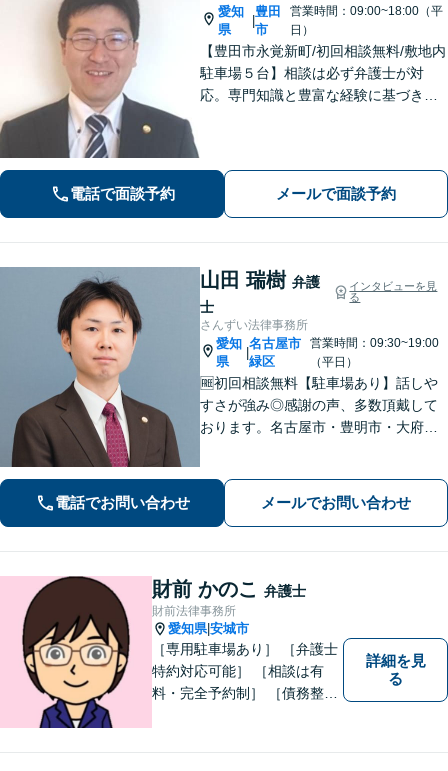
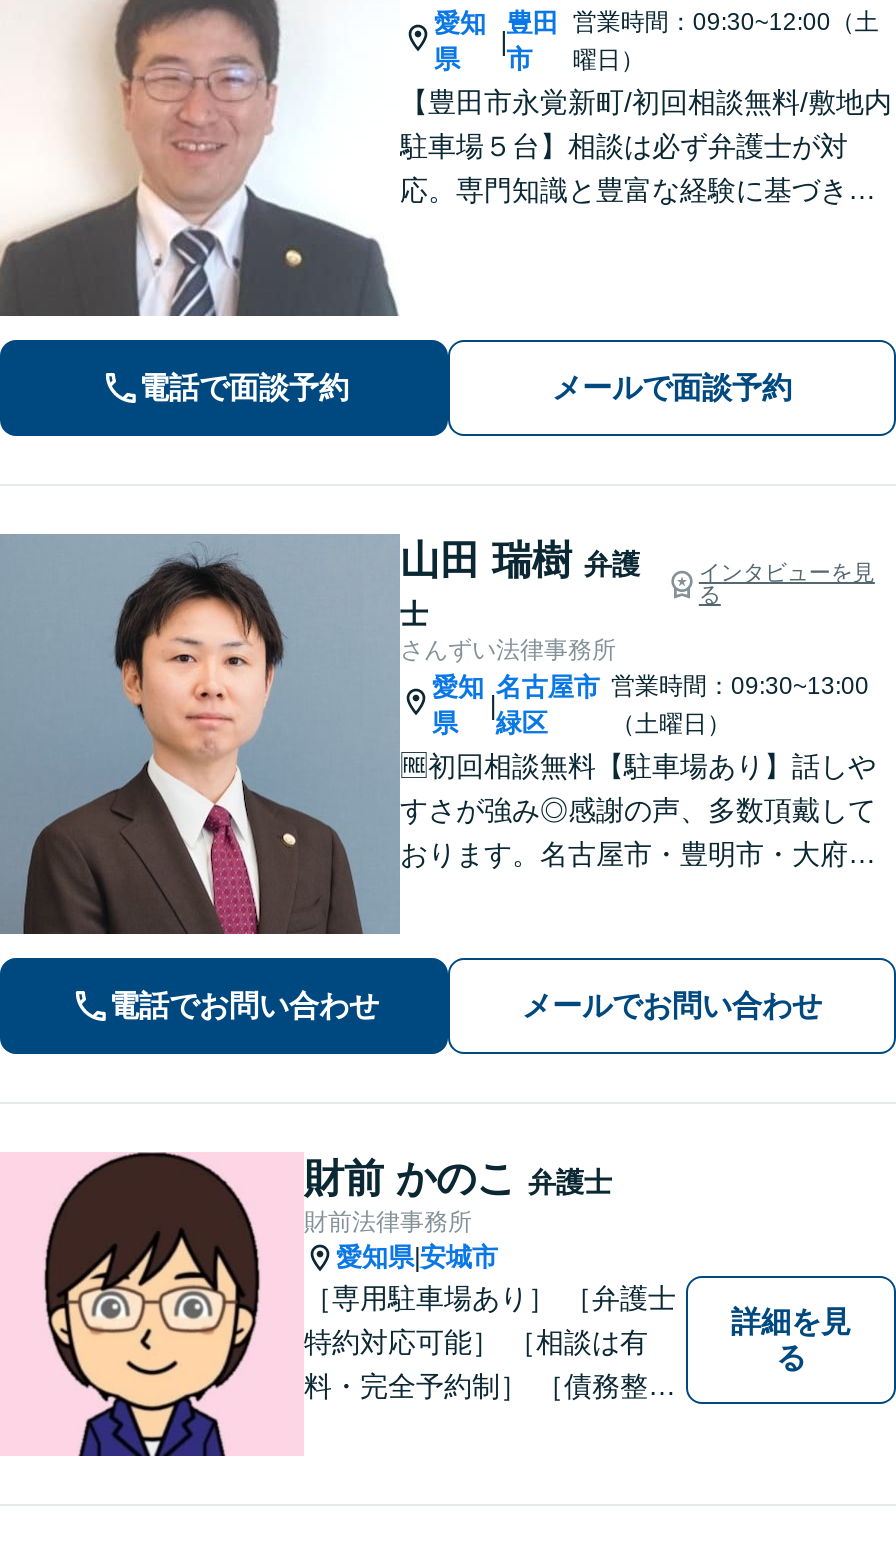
- 営業時間：09:00~18:00（平
- 日）
+ 営業時間：09:30~12:00（土
+ 曜日）

- 営業時間：09:30~19:00
- （平日）
+ 営業時間：09:30~13:00
+ （土曜日）
